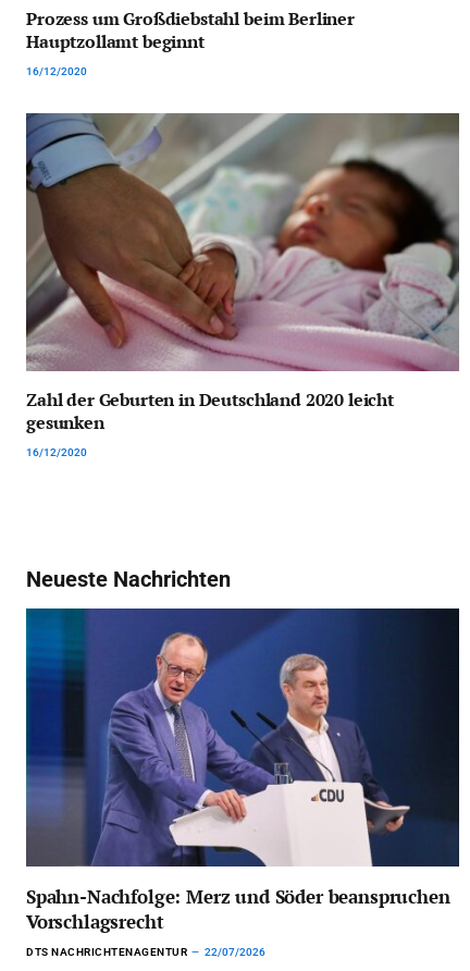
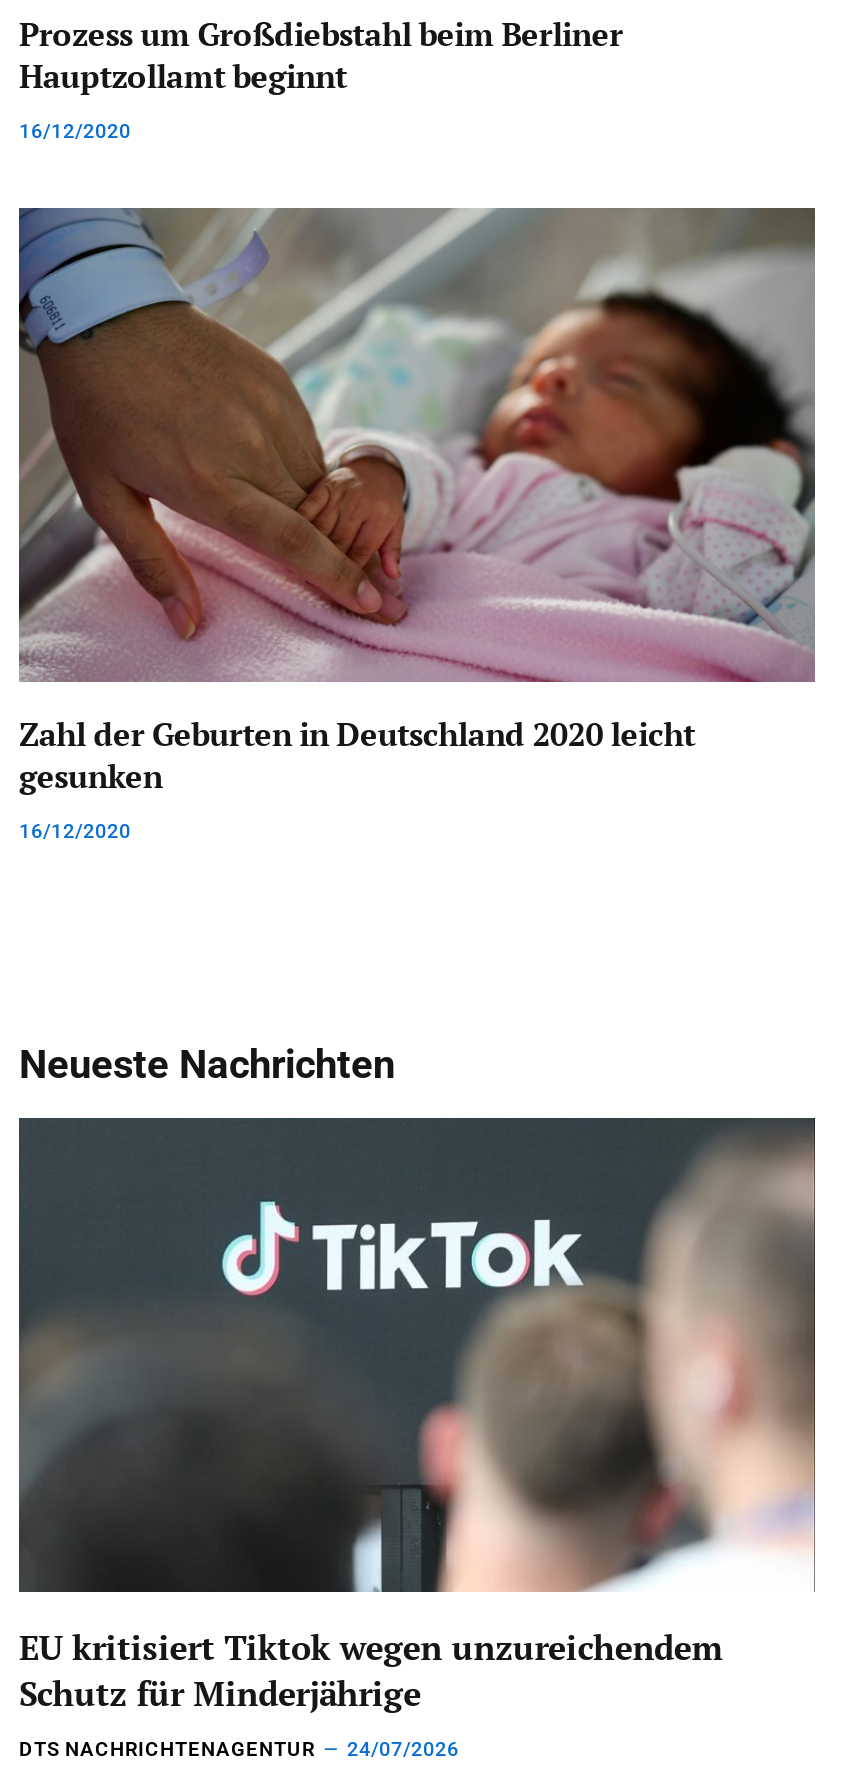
- [image]
- Spahn-Nachfolge: Merz und Söder beanspruchen
- Vorschlagsrecht
+ [image]
+ EU kritisiert Tiktok wegen unzureichendem
+ Schutz für Minderjährige

- DTS NACHRICHTENAGENTUR 22/07/2026
+ DTS NACHRICHTENAGENTUR 24/07/2026
